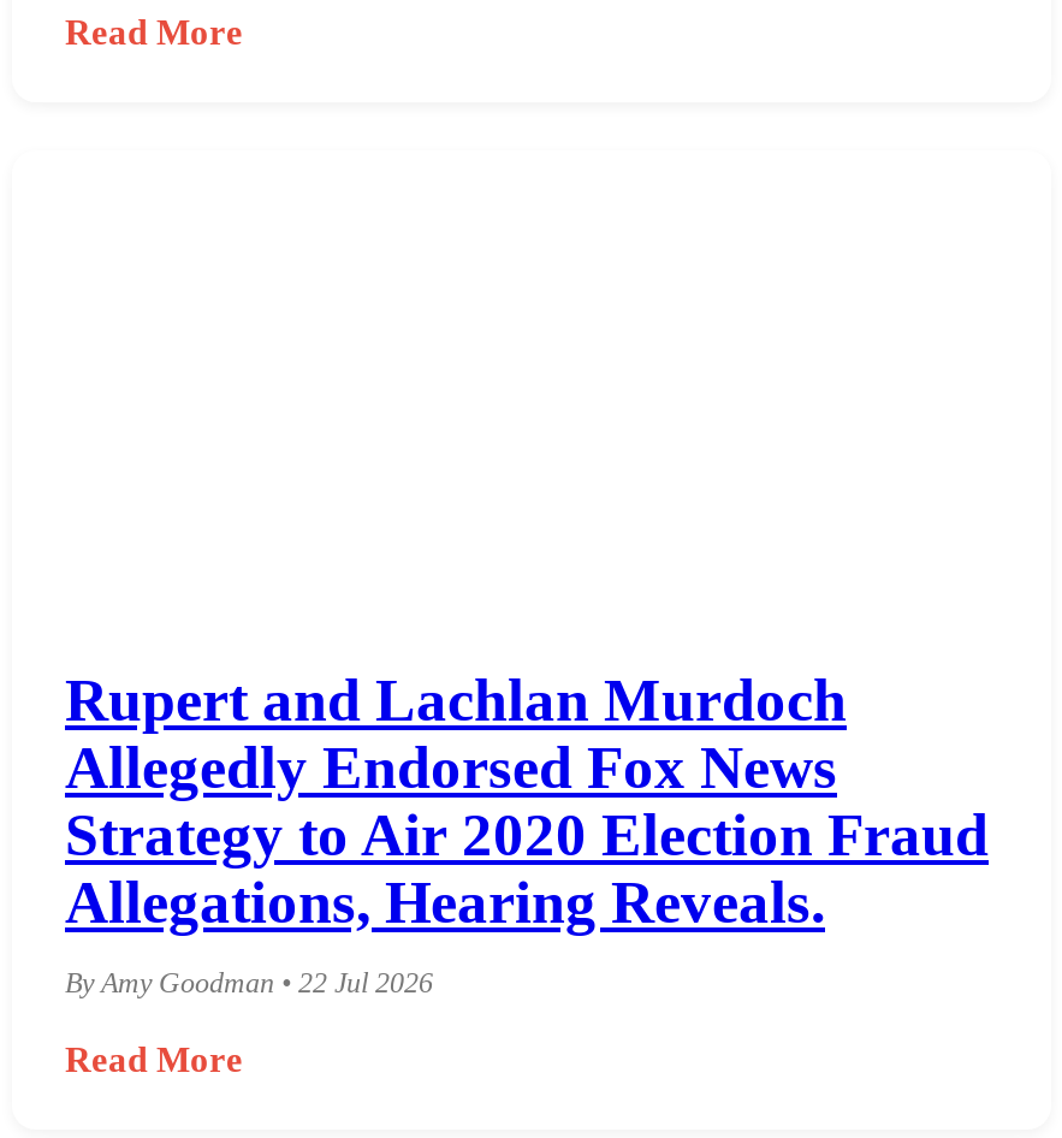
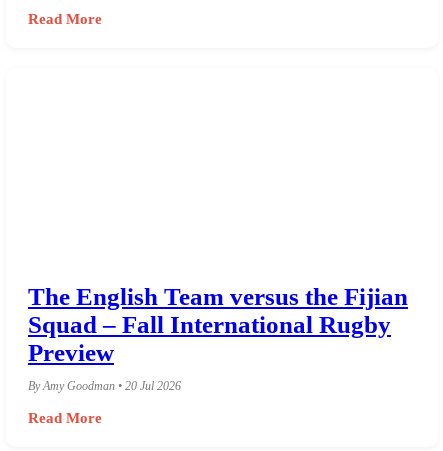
- Rupert and Lachlan Murdoch
- Allegedly Endorsed Fox News
- Strategy to Air 2020 Election Fraud
- Allegations, Hearing Reveals.
+ The English Team versus the Fijian
+ Squad – Fall International Rugby
+ Preview

- By Amy Goodman • 22 Jul 2026
+ By Amy Goodman • 20 Jul 2026
